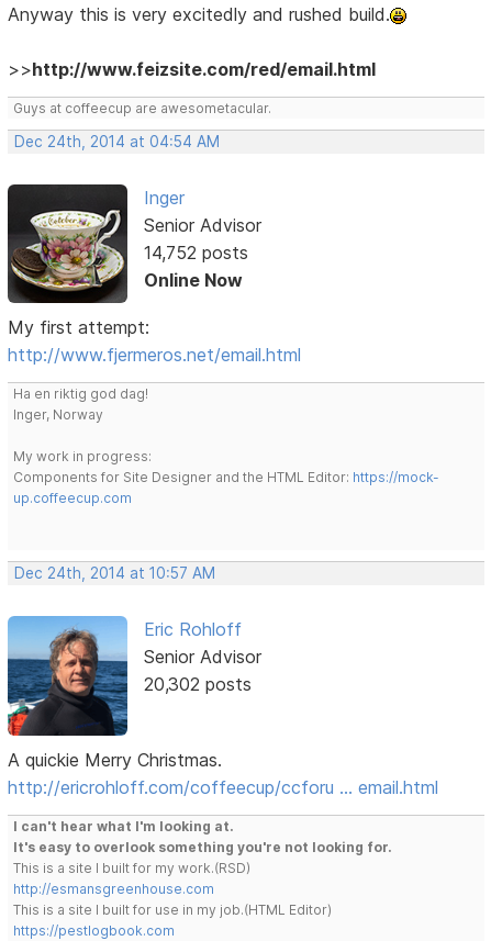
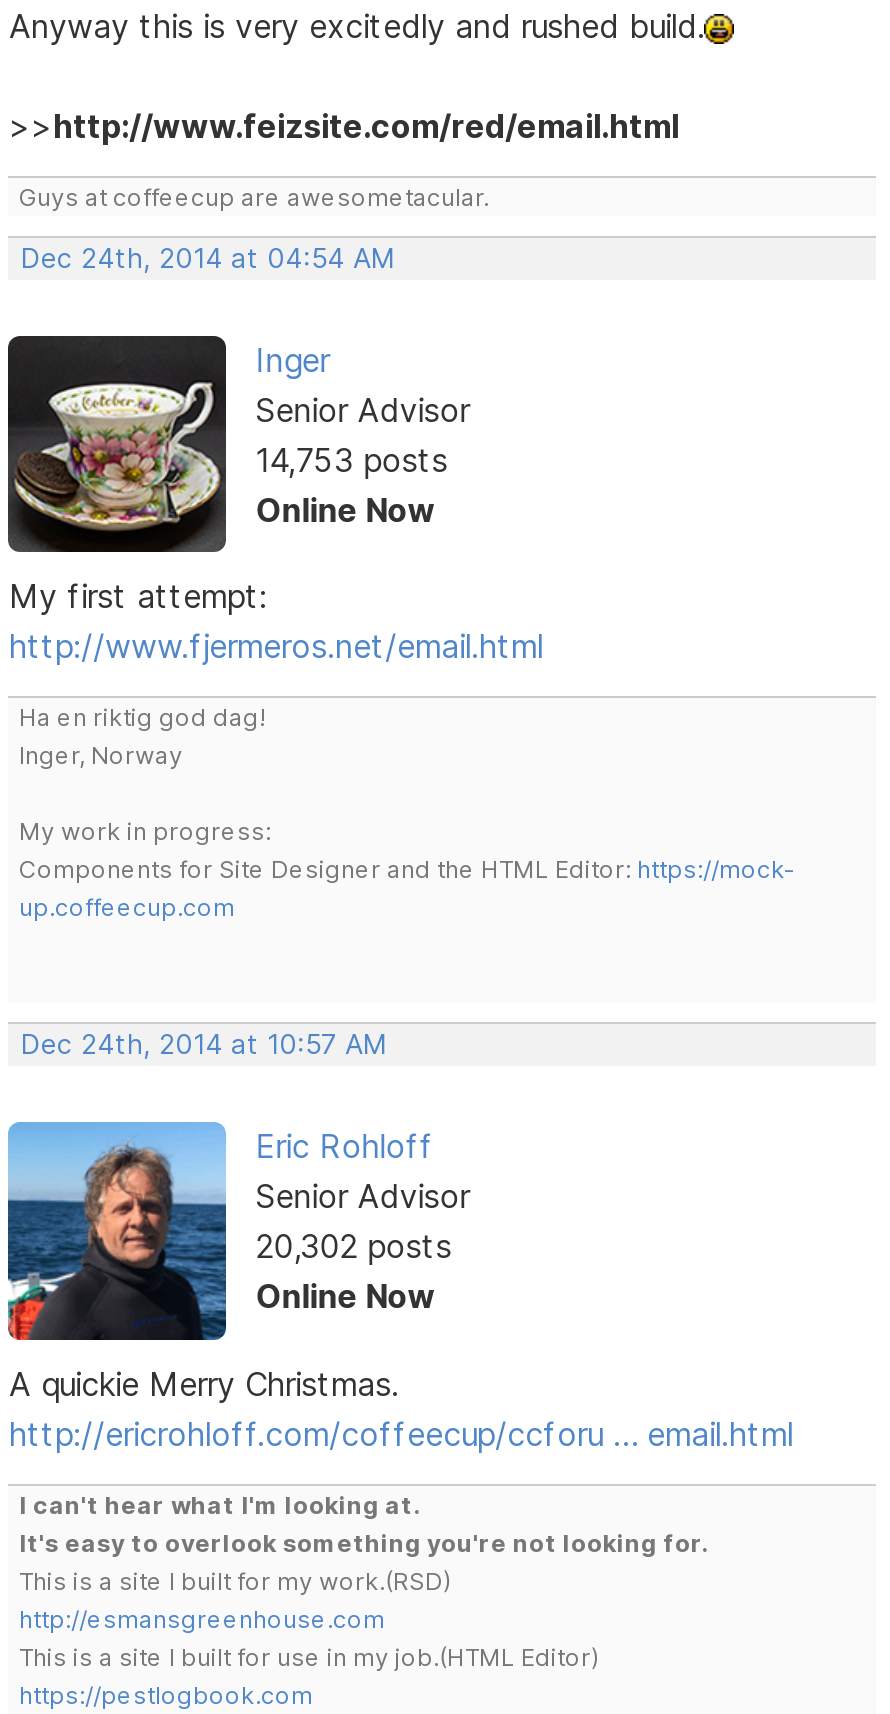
- 14,752 posts
+ 14,753 posts

+ Online Now
